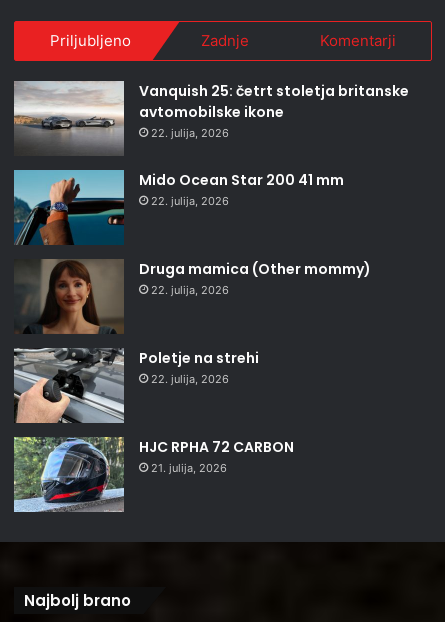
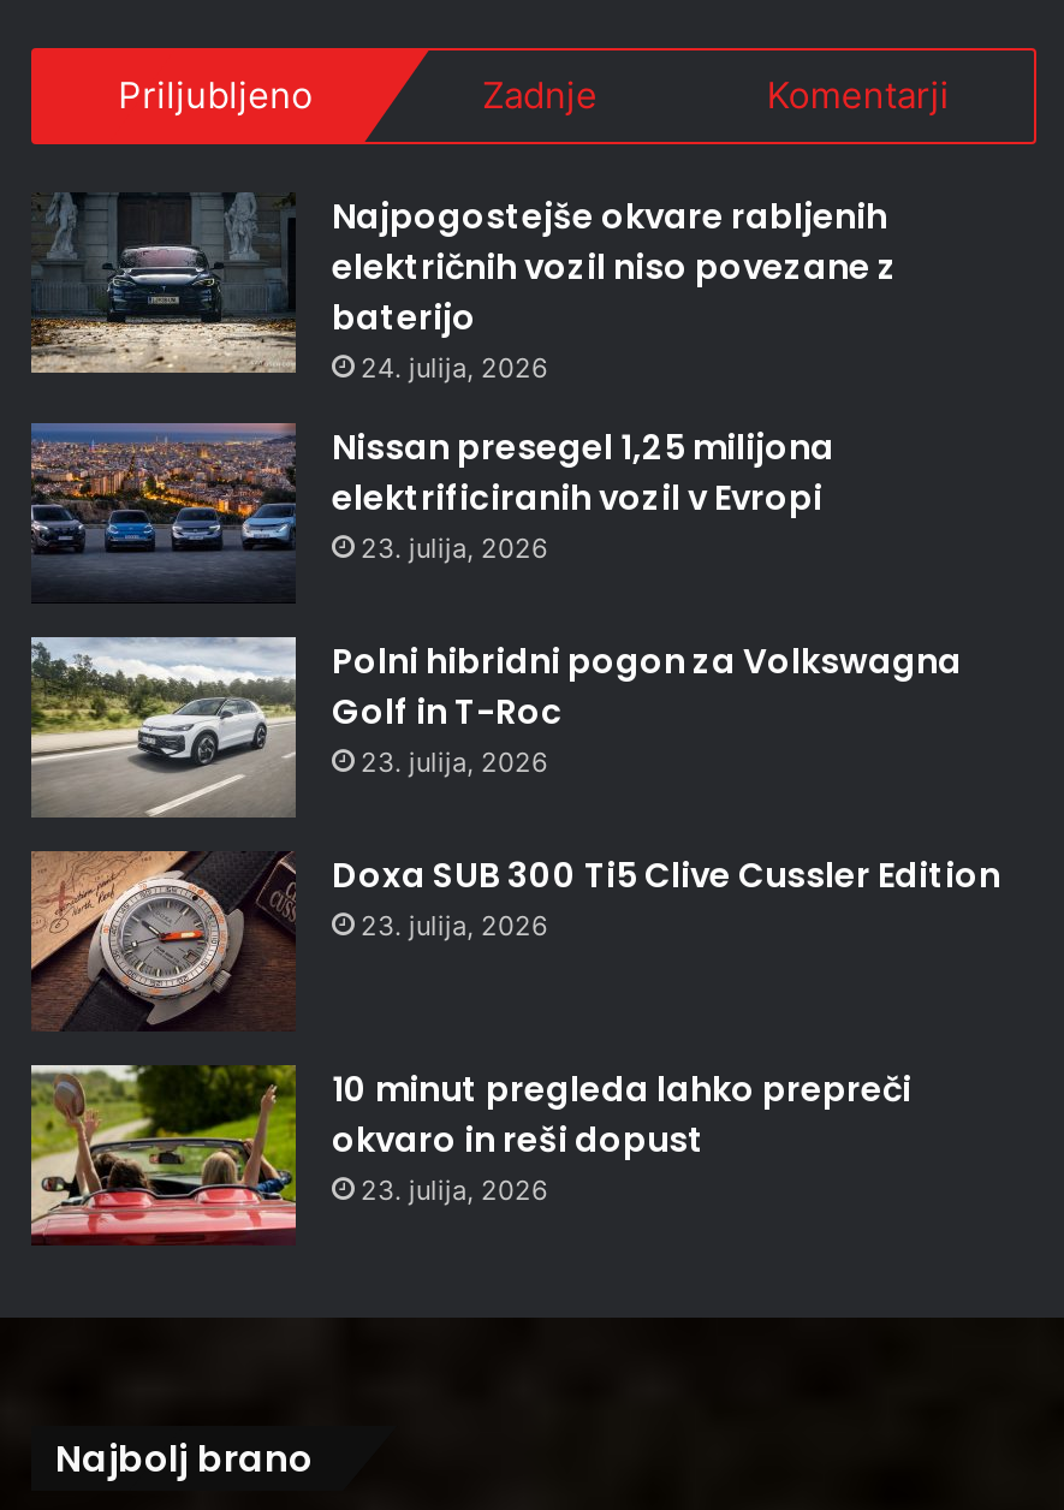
- [image]
- Vanquish 25: četrt stoletja britanske
- avtomobilske ikone
- 22. julija, 2026
+ [image]
+ Najpogostejše okvare rabljenih
+ električnih vozil niso povezane z
+ baterijo
+ 24. julija, 2026

- [image]
- Mido Ocean Star 200 41 mm
- 22. julija, 2026
+ [image]
+ Nissan presegel 1,25 milijona
+ elektrificiranih vozil v Evropi
+ 23. julija, 2026

- [image]
- Druga mamica (Other mommy)
- 22. julija, 2026
+ [image]
+ Polni hibridni pogon za Volkswagna
+ Golf in T-Roc
+ 23. julija, 2026

- [image]
- Poletje na strehi
- 22. julija, 2026
+ [image]
+ Doxa SUB 300 Ti5 Clive Cussler Edition
+ 23. julija, 2026

- [image]
- HJC RPHA 72 CARBON
- 21. julija, 2026
+ [image]
+ 10 minut pregleda lahko prepreči
+ okvaro in reši dopust
+ 23. julija, 2026
